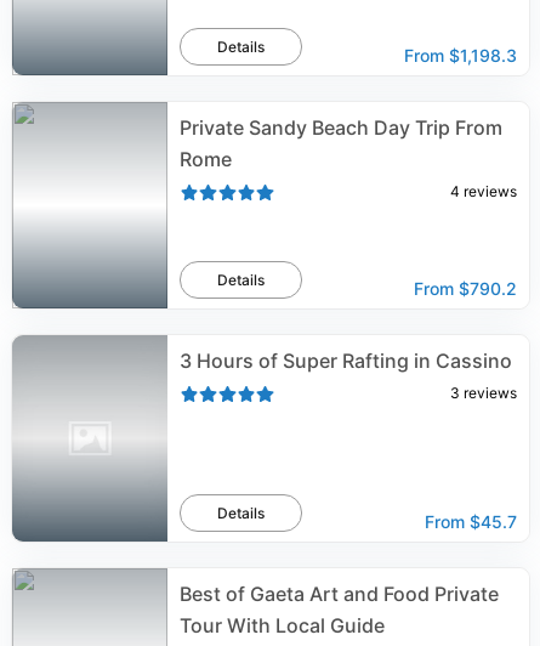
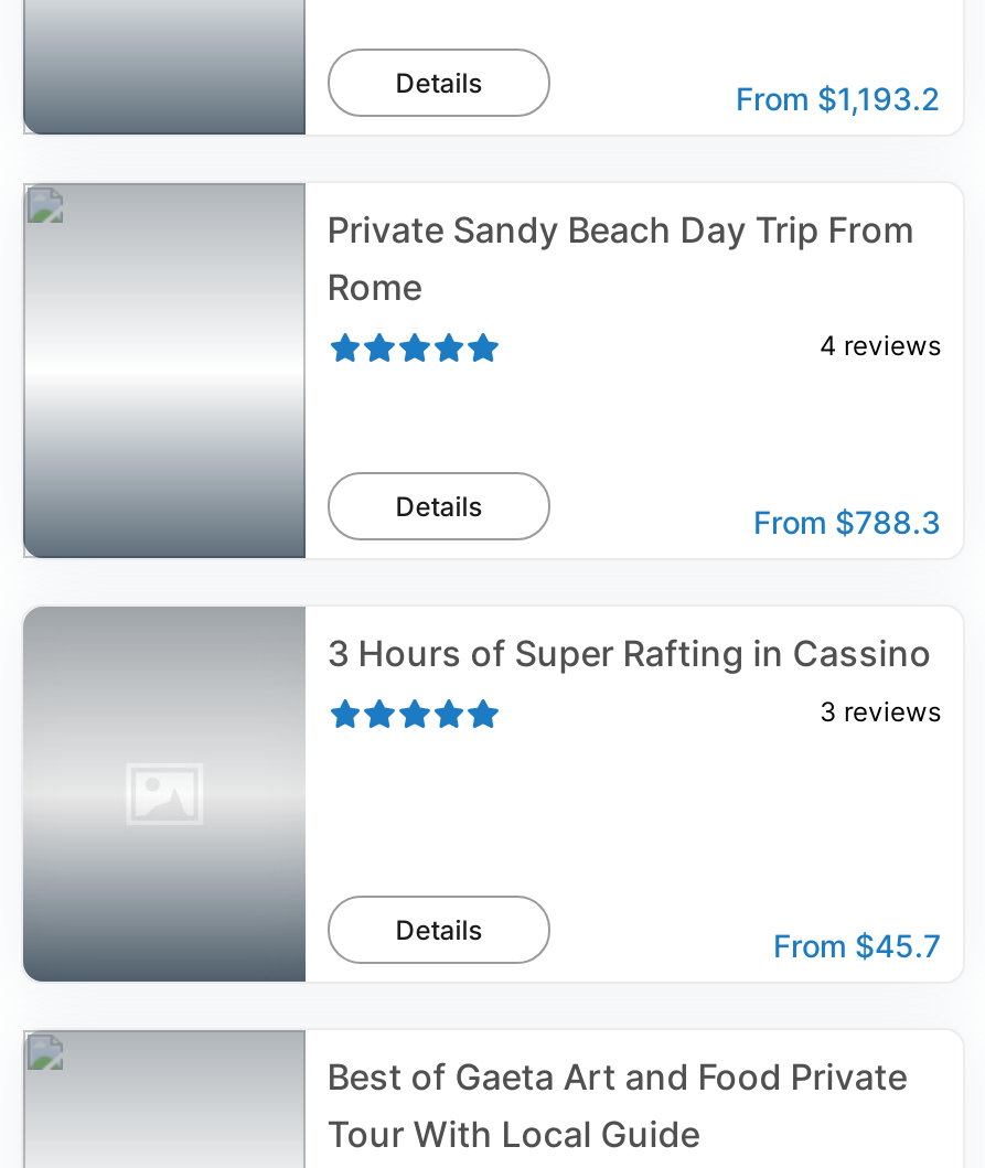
- From $1,198.3
+ From $1,193.2

- From $790.2
+ From $788.3
